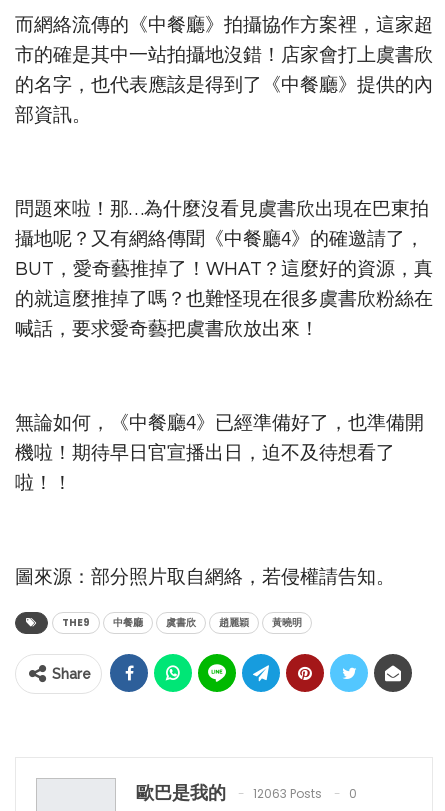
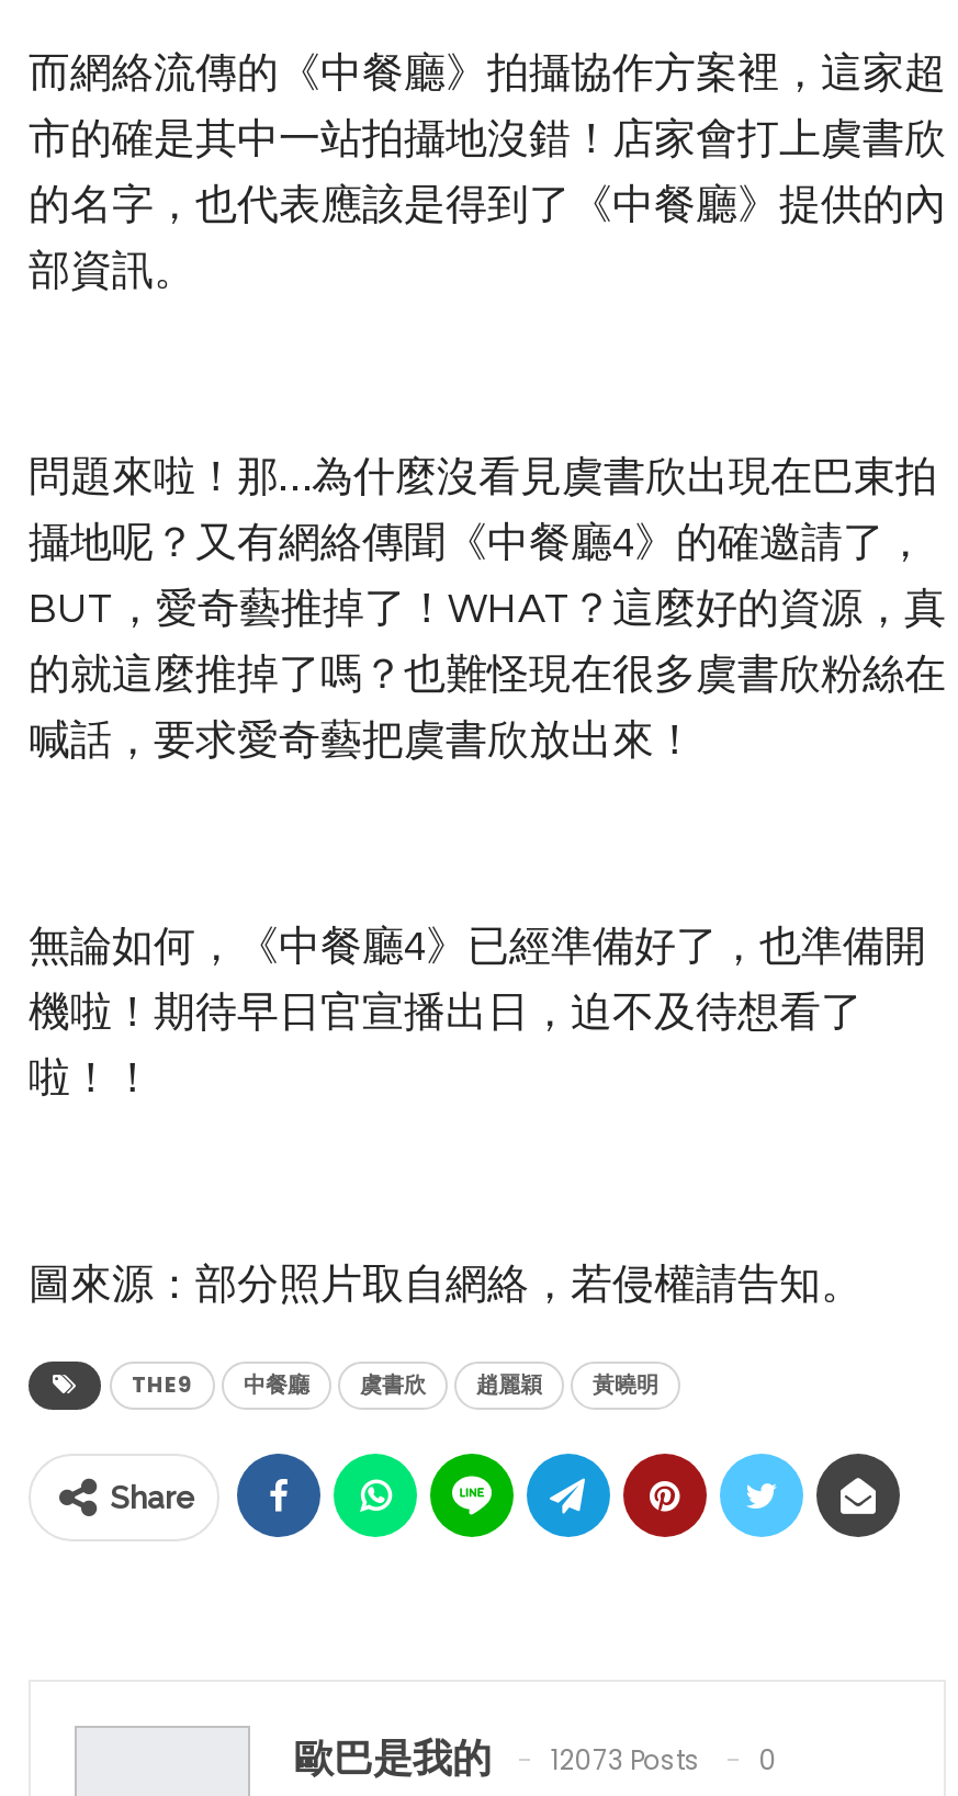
- 歐巴是我的 12063 Posts 0
+ 歐巴是我的 12073 Posts 0
